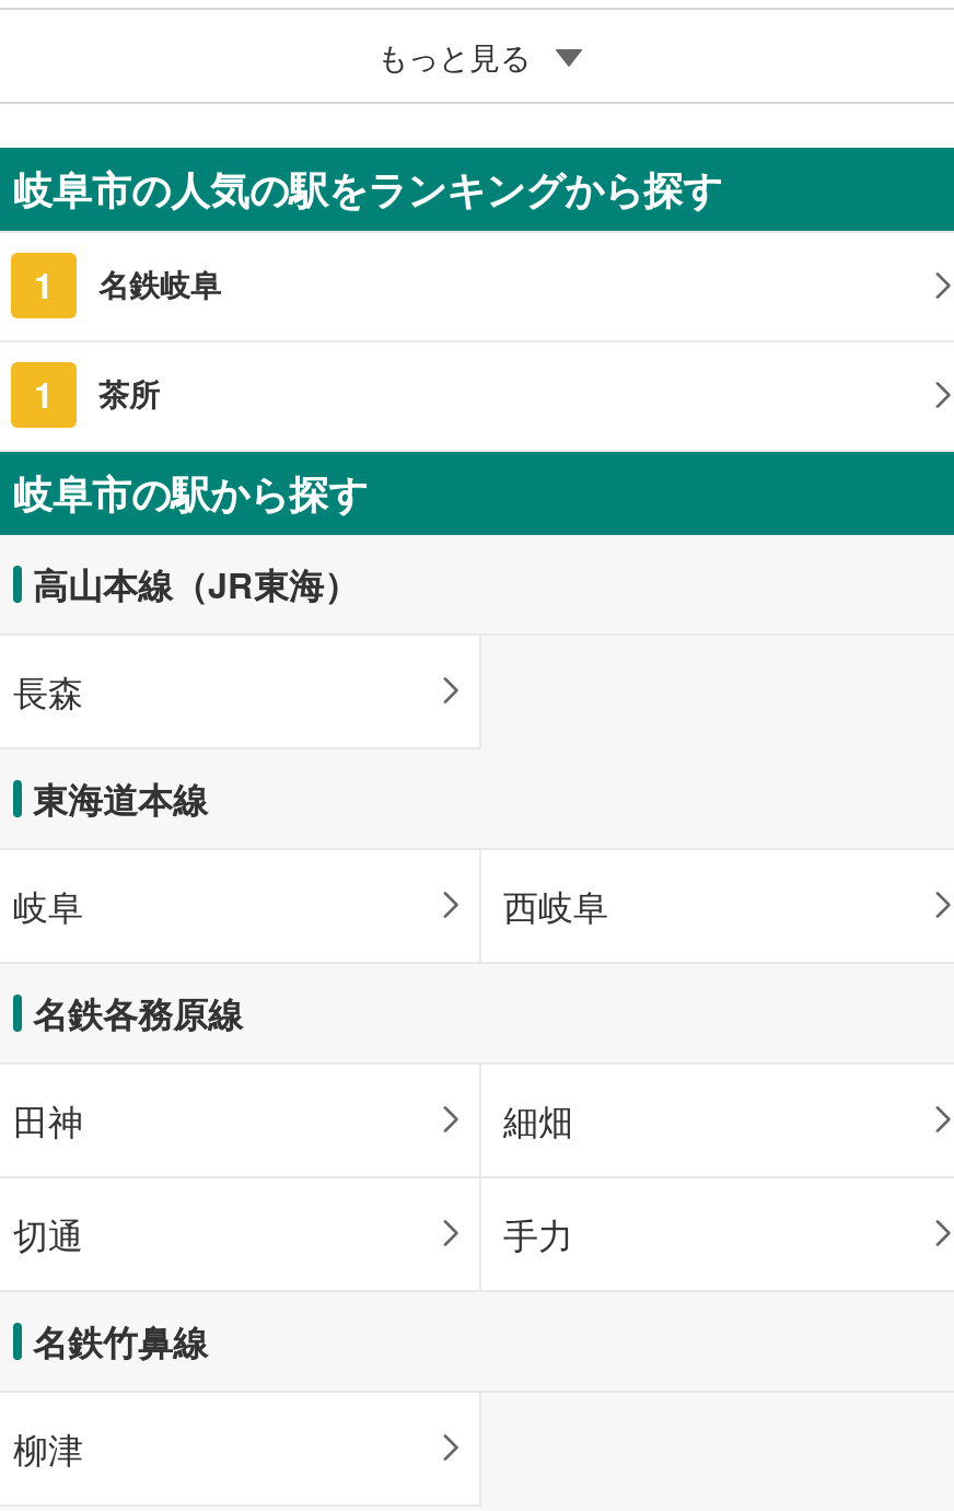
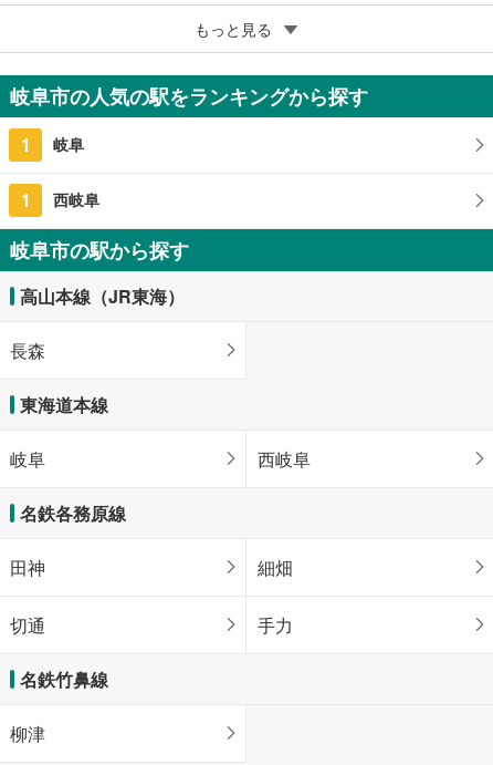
- 名鉄岐阜
+ 岐阜

- 茶所
+ 西岐阜
